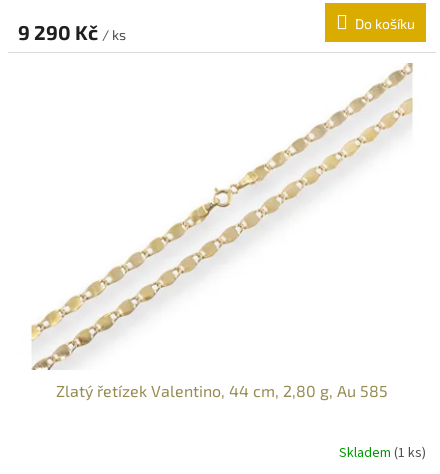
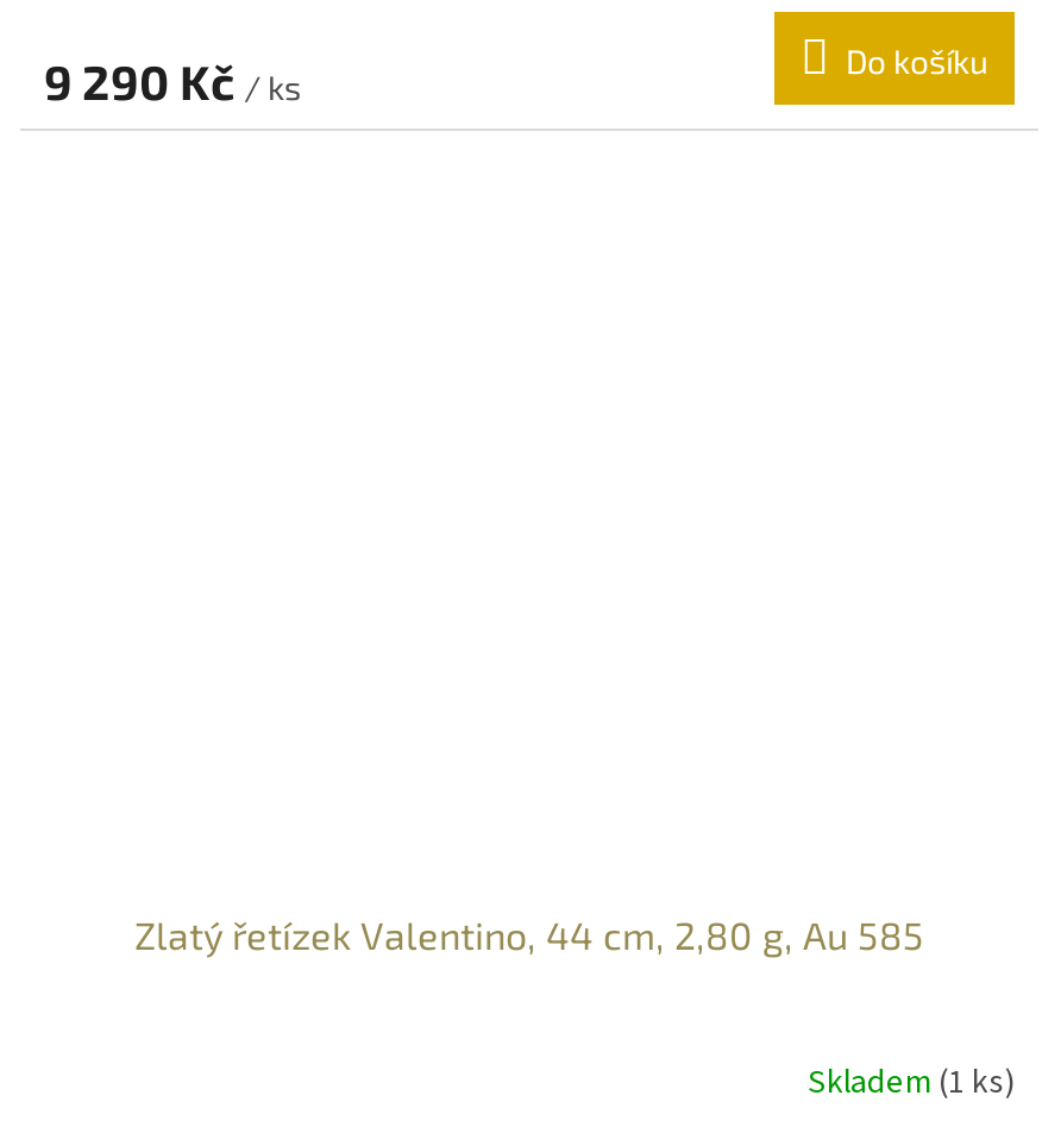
- [image]
